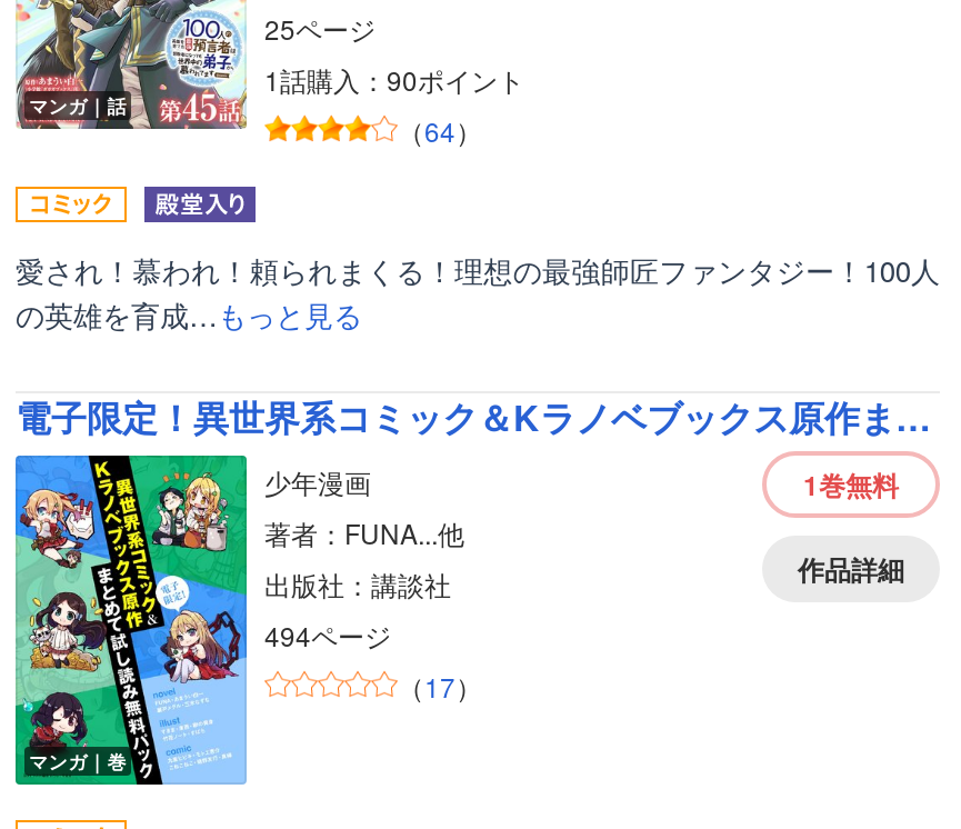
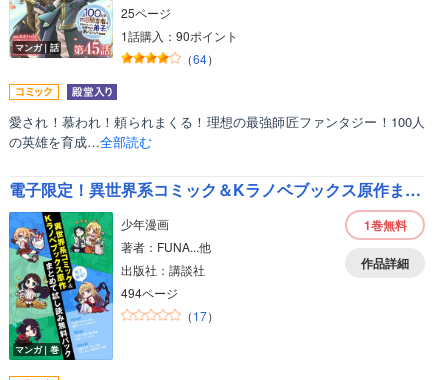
- の英雄を育成…もっと見る
+ の英雄を育成…全部読む
